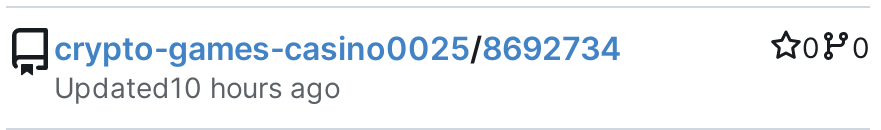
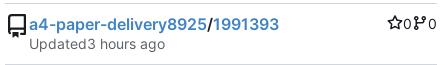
- crypto-games-casino0025/8692734
+ a4-paper-delivery8925/1991393
